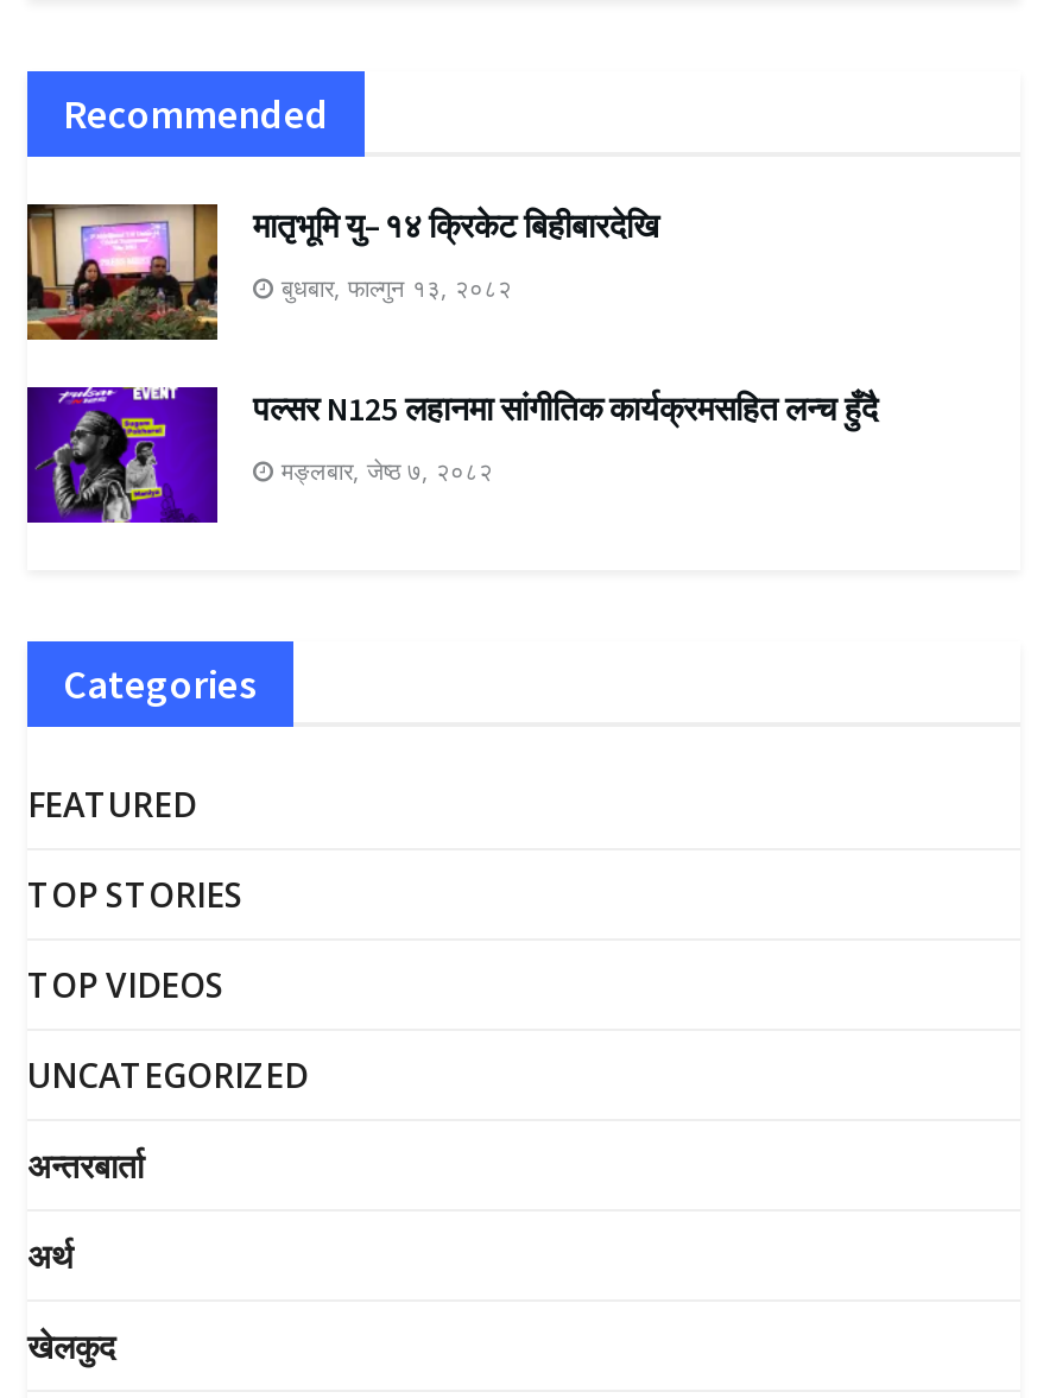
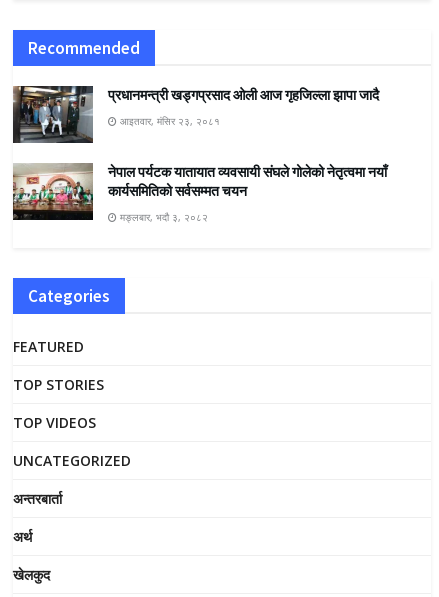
- [image]
- मातृभूमि यु–१४ क्रिकेट बिहीबारदेखि
+ [image]
+ प्रधानमन्त्री खड्गप्रसाद ओली आज गृहजिल्ला झापा जादै

- बुधबार, फाल्गुन १३, २०८२
+ आइतवार, मंसिर २३, २०८१

- [image]
- पल्सर N125 लहानमा सांगीतिक कार्यक्रमसहित लन्च हुँदै
+ [image]
+ नेपाल पर्यटक यातायात व्यवसायी संघले गोलेको नेतृत्वमा नयाँ
+ कार्यसमितिको सर्वसम्मत चयन

- मङ्लबार, जेष्ठ ७, २०८२
+ मङ्लबार, भदौ ३, २०८२
